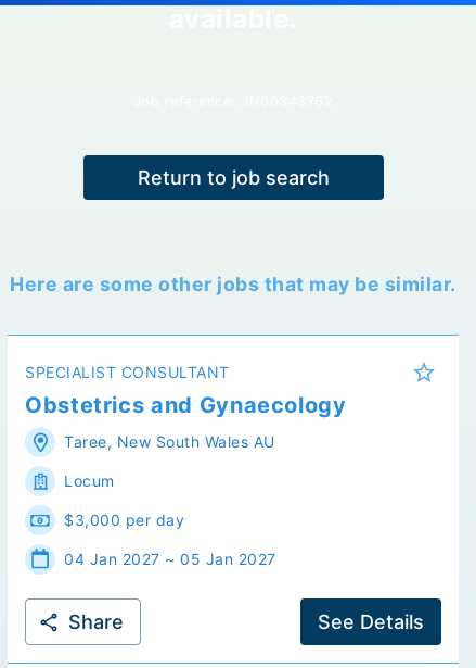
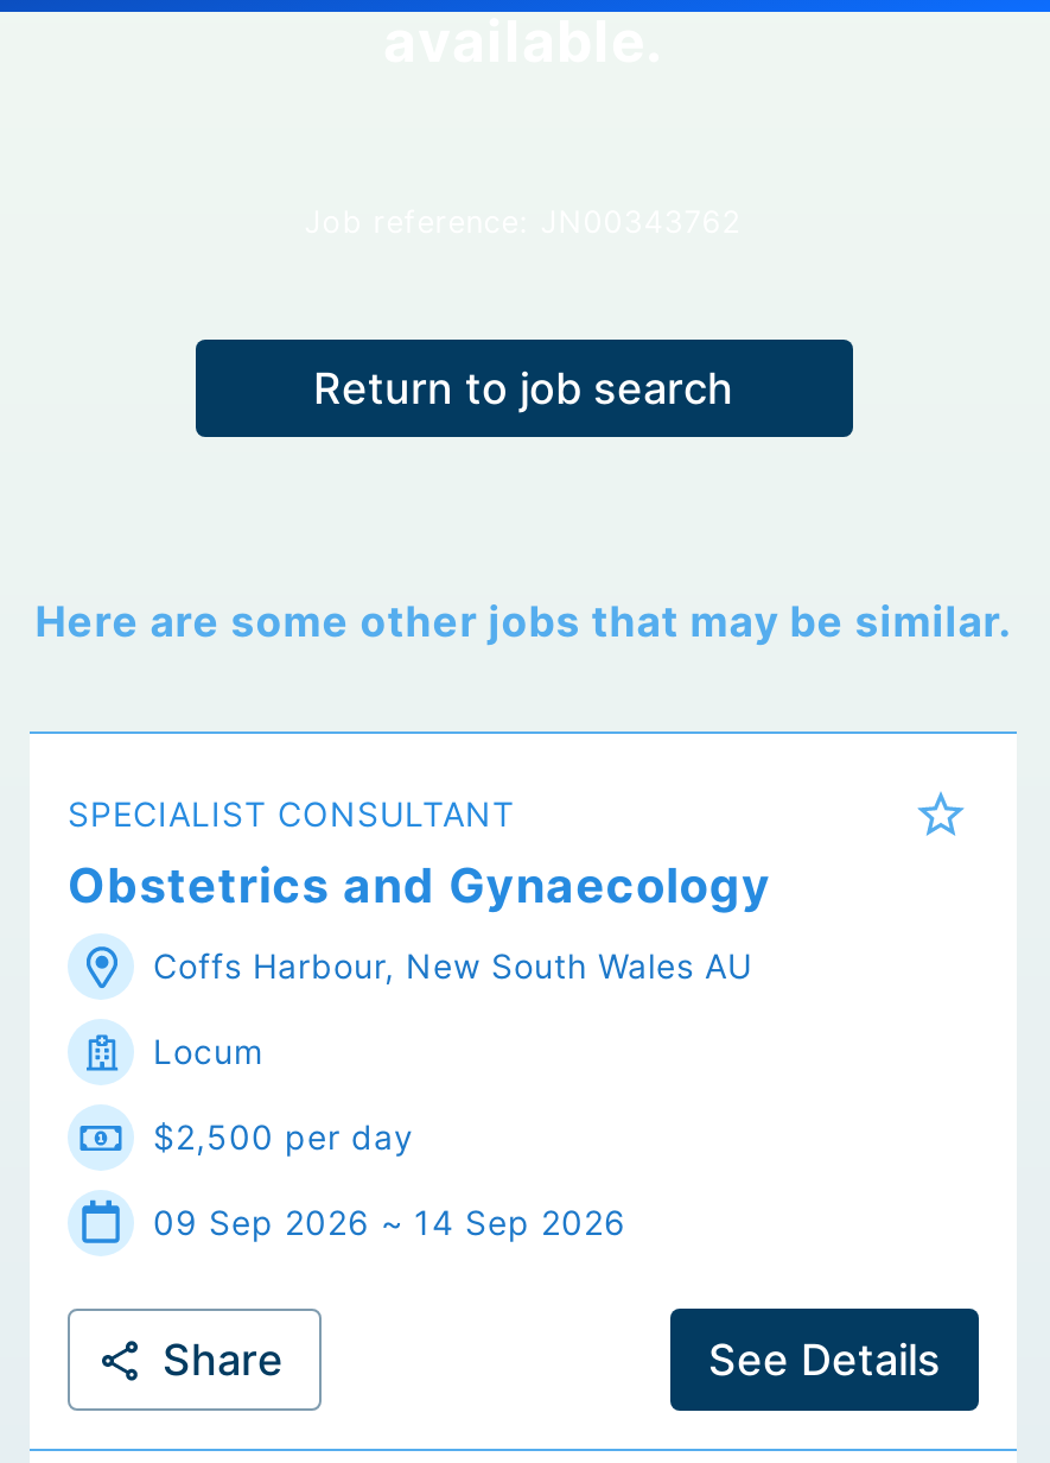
- Taree, New South Wales AU
+ Coffs Harbour, New South Wales AU

- $3,000 per day
+ $2,500 per day

- 04 Jan 2027 ~ 05 Jan 2027
+ 09 Sep 2026 ~ 14 Sep 2026
